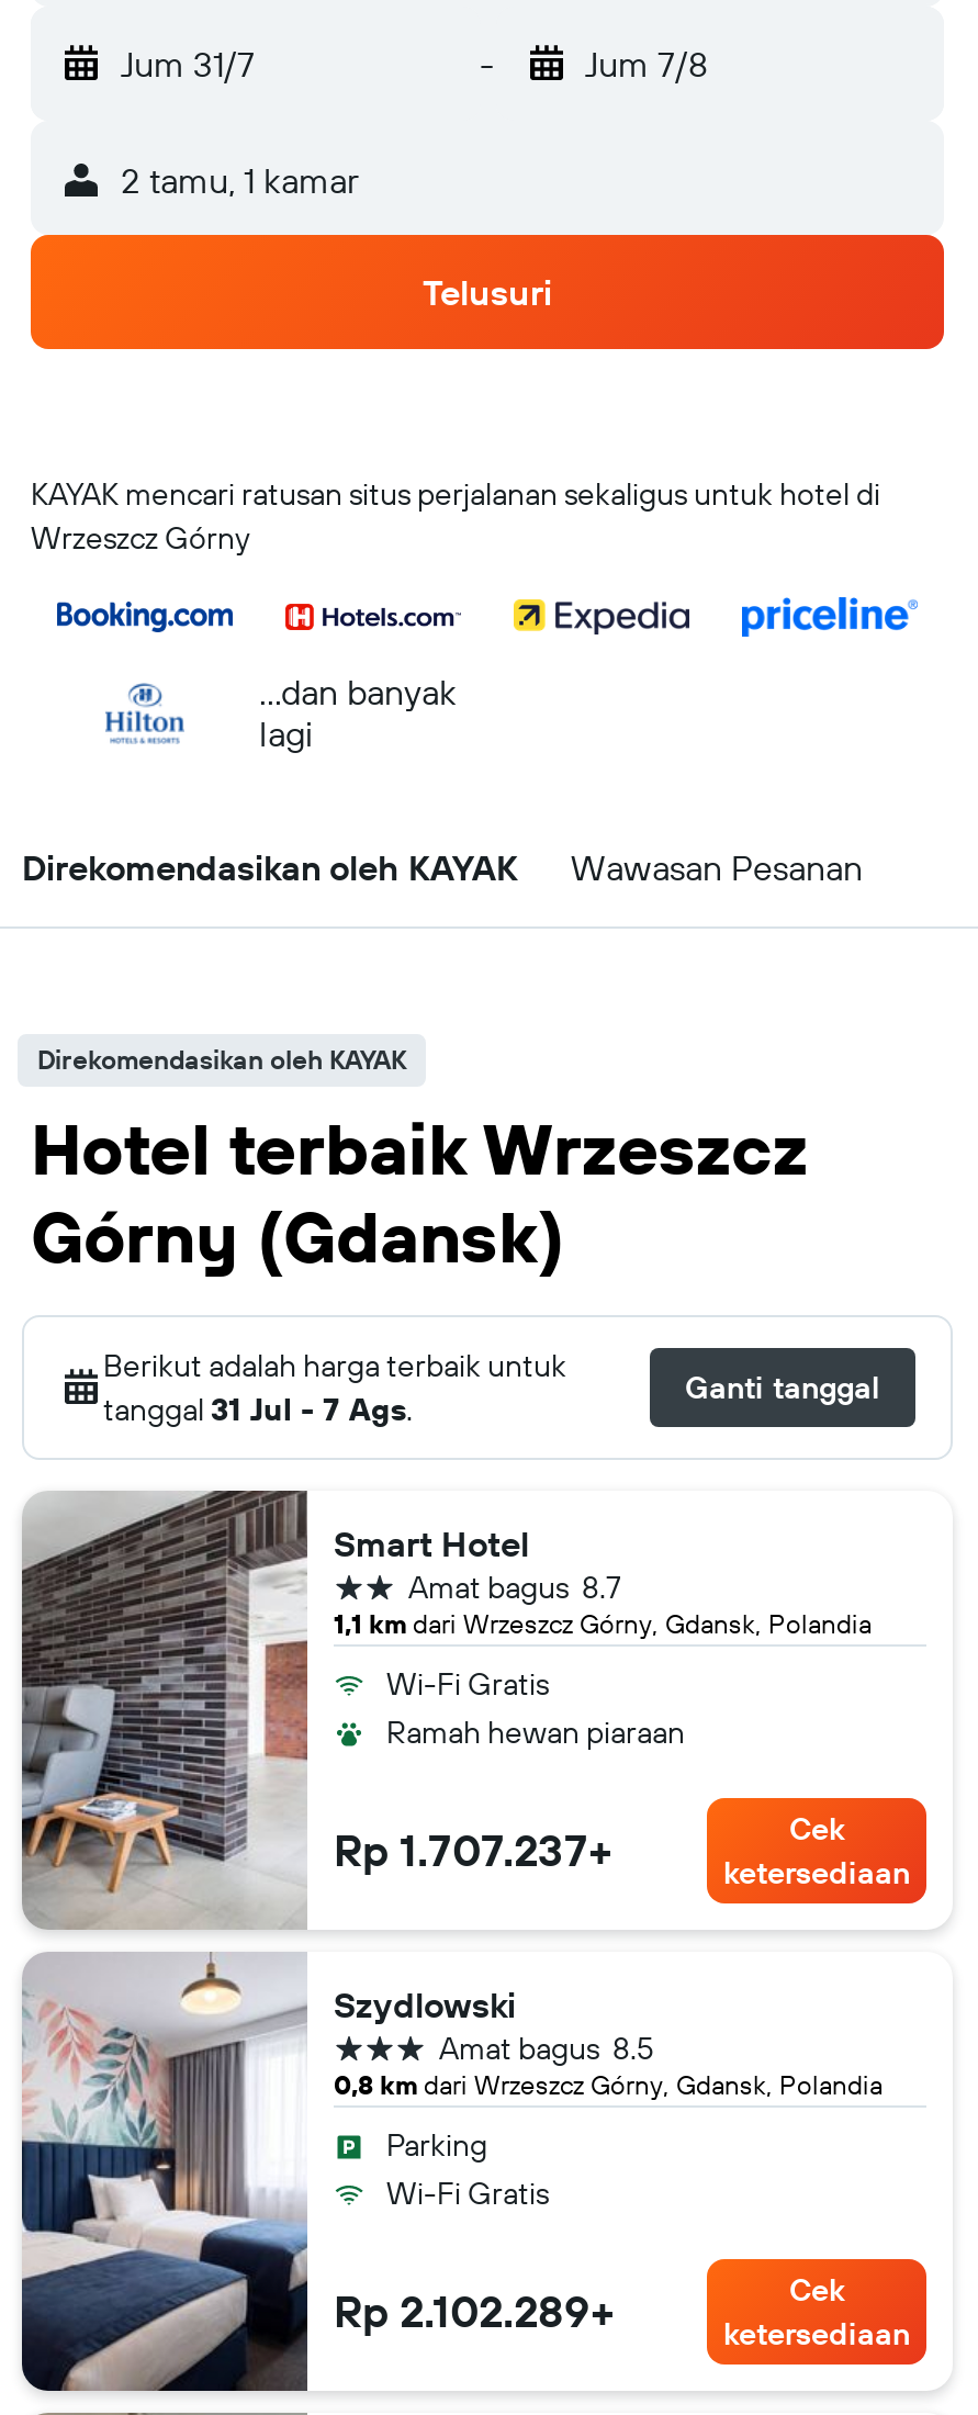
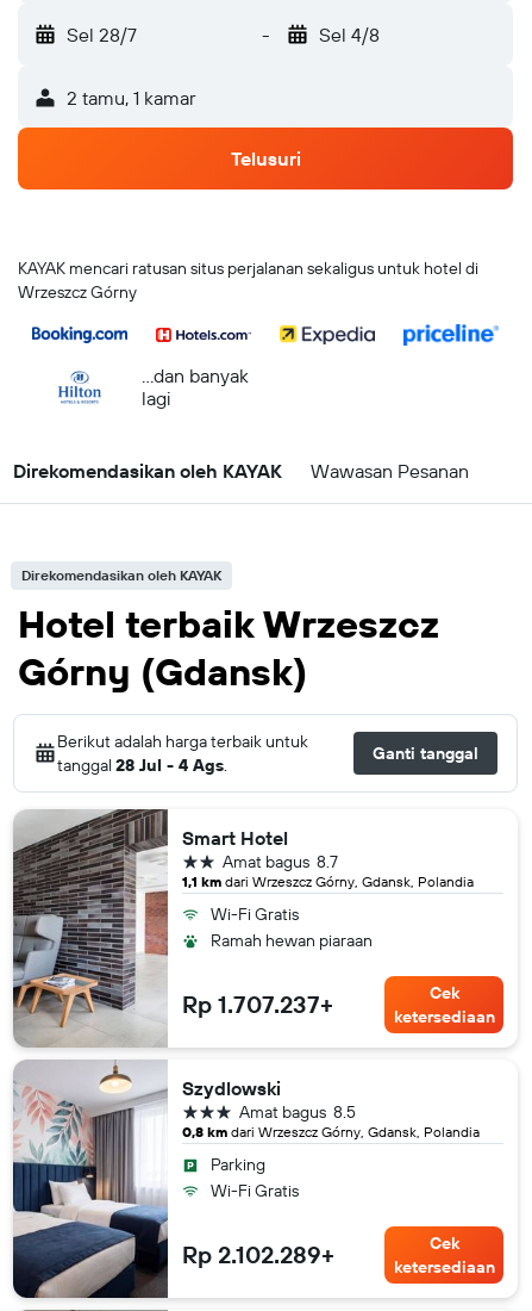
- Jum 31/7
+ Sel 28/7

- Jum 7/8
+ Sel 4/8

- tanggal 31 Jul - 7 Ags.
+ tanggal 28 Jul - 4 Ags.
